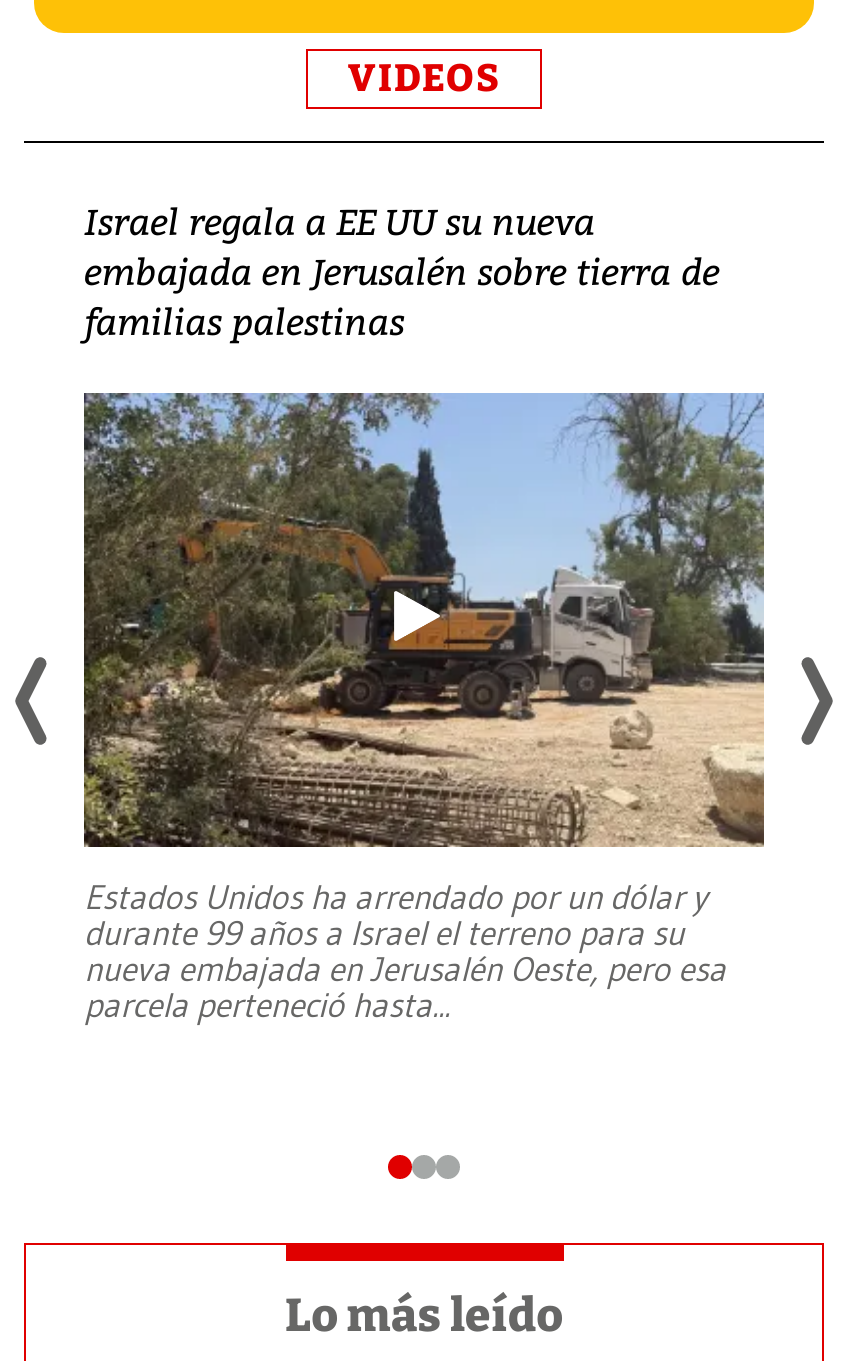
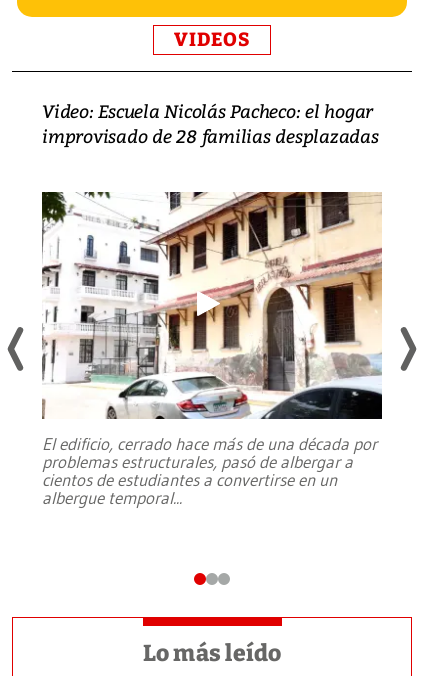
- Israel regala a EE UU su nueva
- embajada en Jerusalén sobre tierra de
- familias palestinas
+ Video: Escuela Nicolás Pacheco: el hogar
+ improvisado de 28 familias desplazadas

- [image]
- Estados Unidos ha arrendado por un dólar y
- durante 99 años a Israel el terreno para su
- nueva embajada en Jerusalén Oeste, pero esa
- parcela perteneció hasta...
+ [image]
+ El edificio, cerrado hace más de una década por
+ problemas estructurales, pasó de albergar a
+ cientos de estudiantes a convertirse en un
+ albergue temporal...
